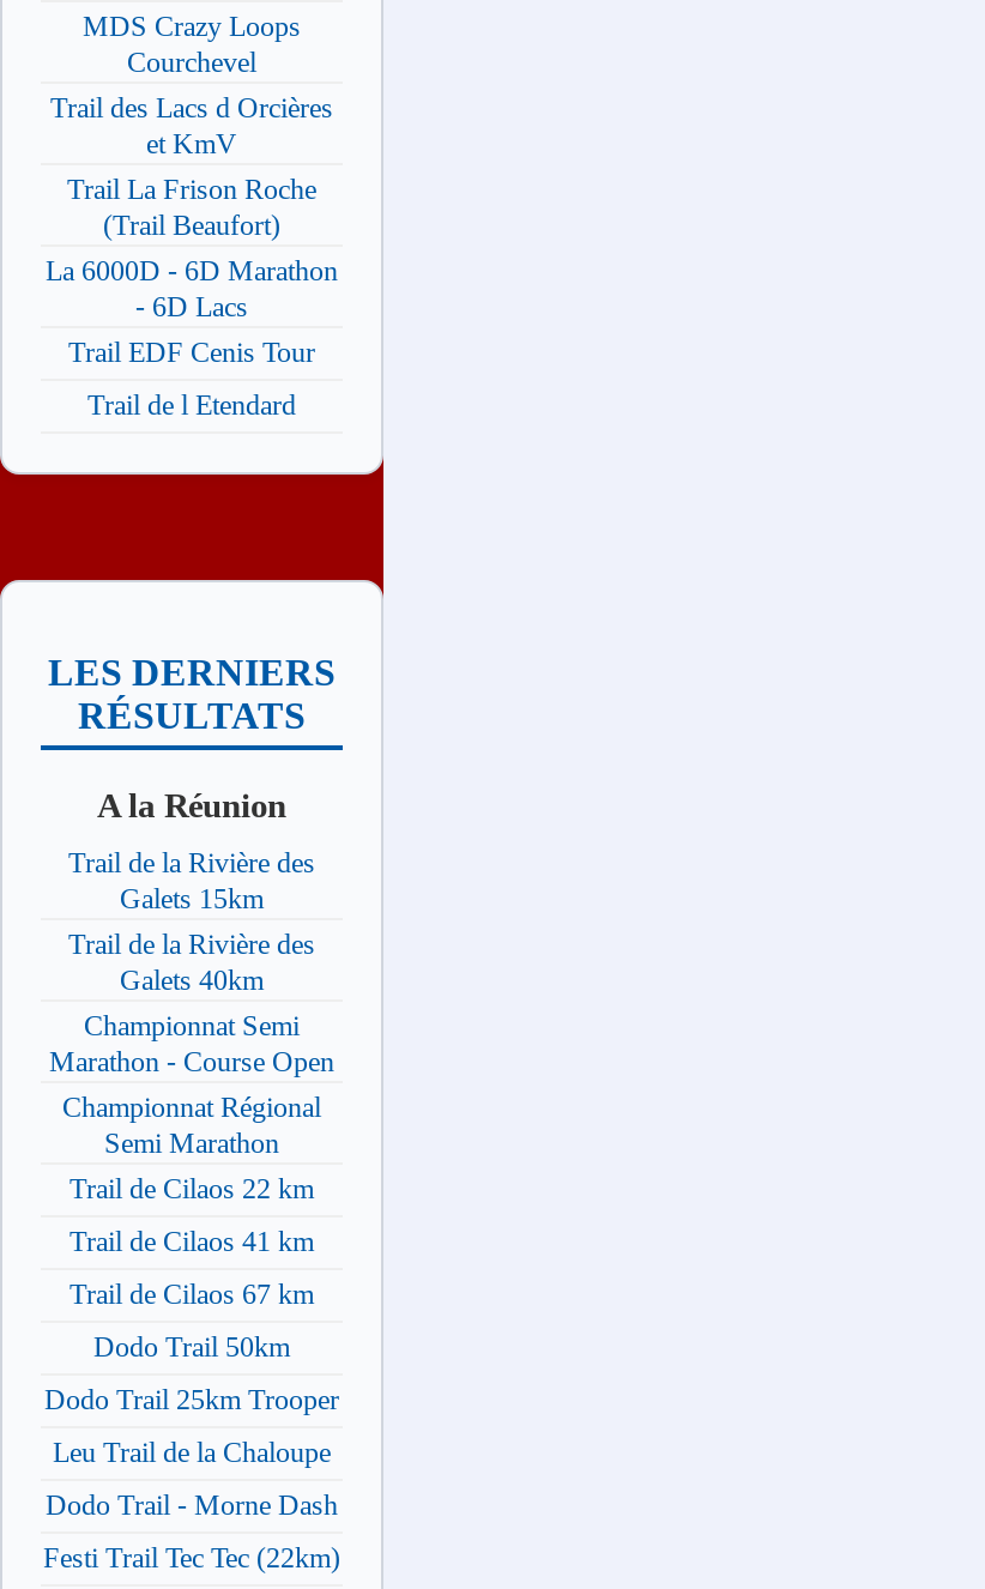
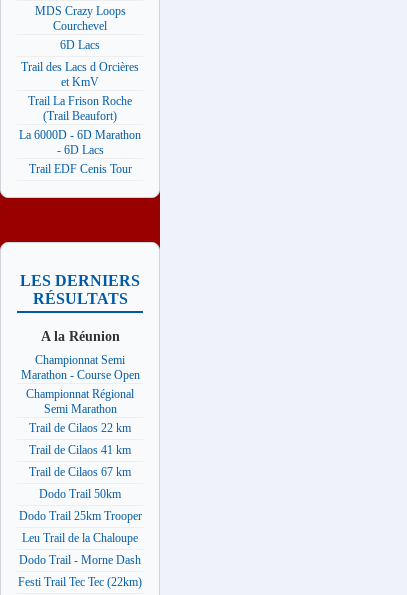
+ 6D Lacs

moved down: Trail des Lacs d Orcières | et KmV | Trail La Frison Roche | (Trail Beaufort) | La 6000D - 6D Marathon | - 6D Lacs | Trail EDF Cenis Tour

- Trail de l Etendard

- Trail de la Rivière des
- Galets 15km
- Trail de la Rivière des
- Galets 40km
